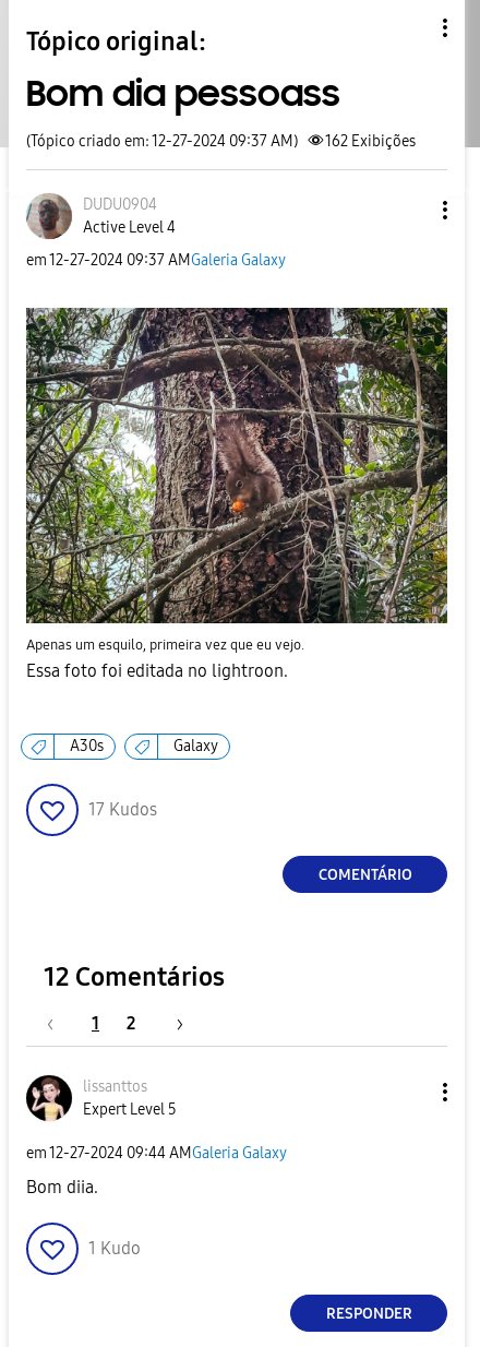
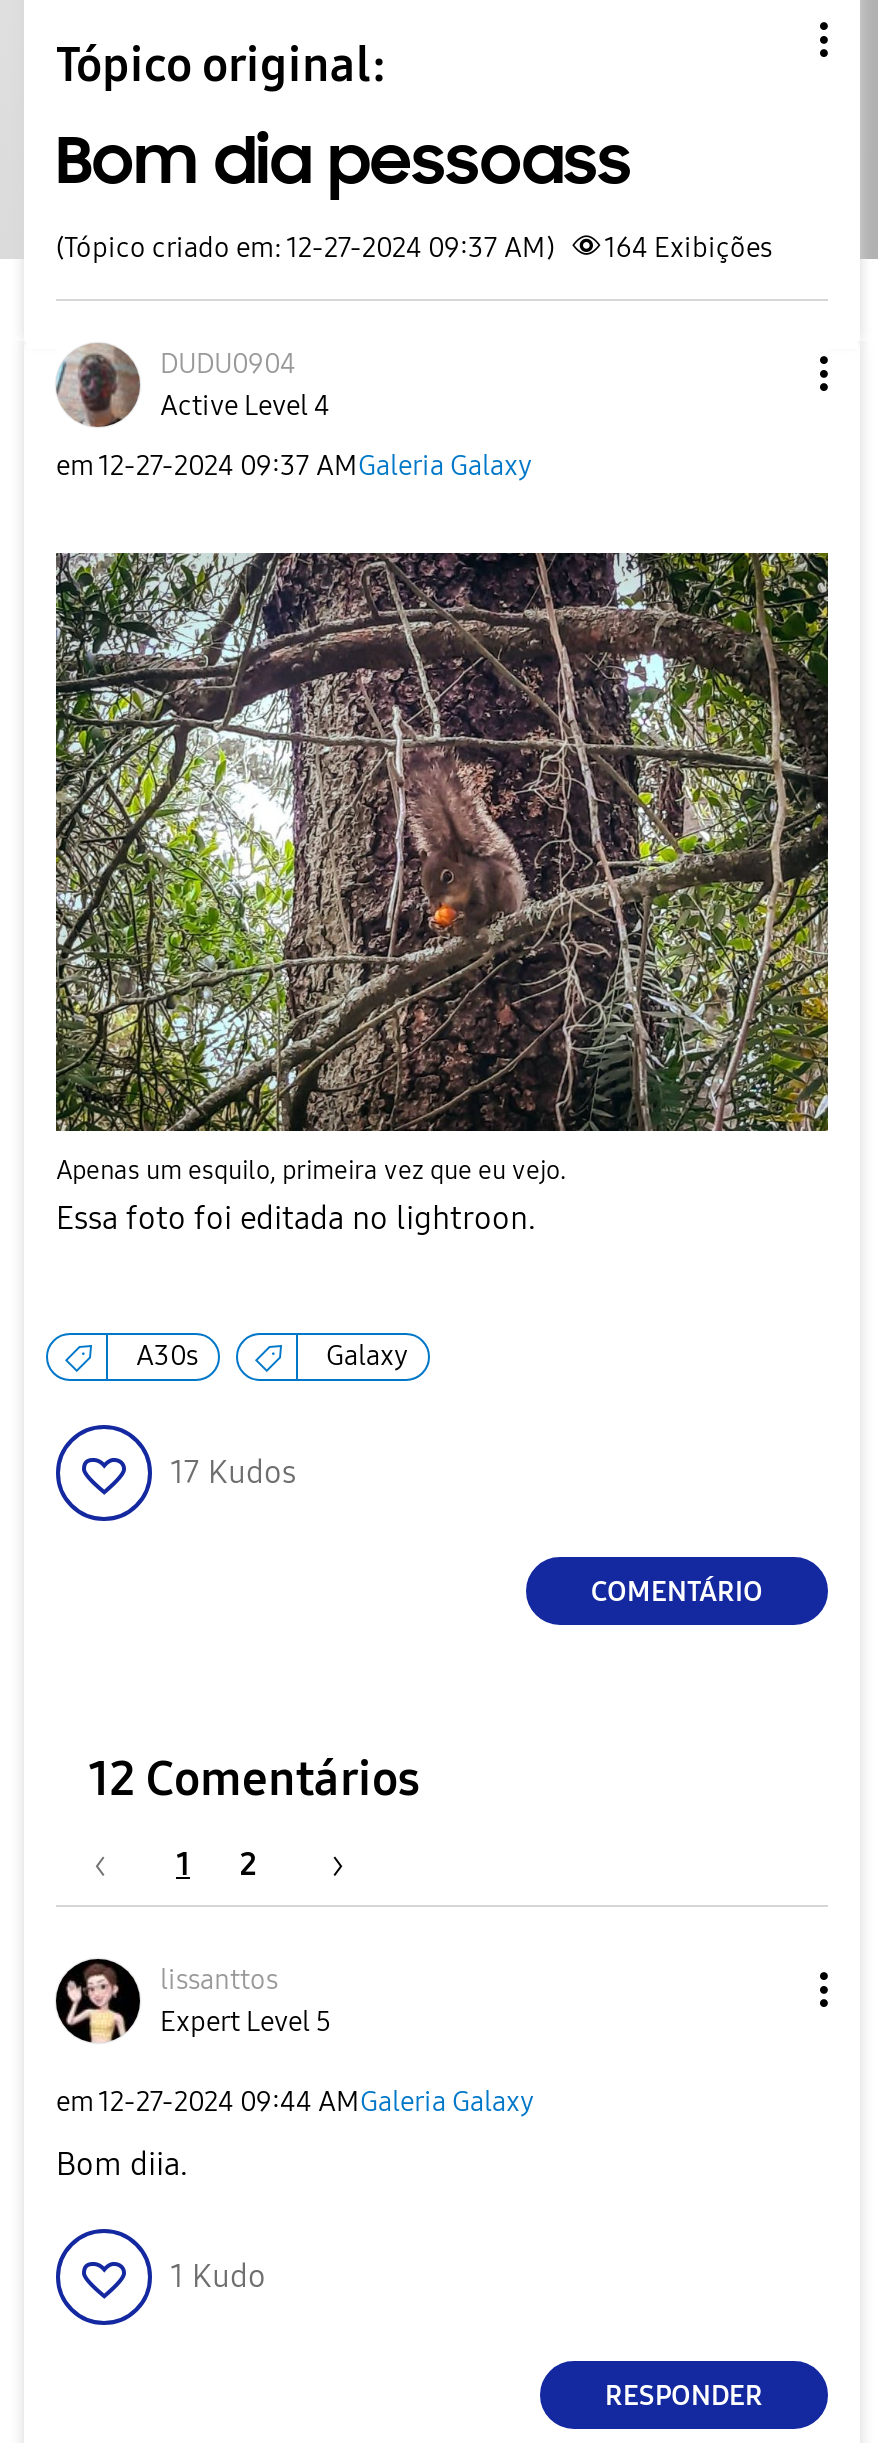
- (Tópico criado em: 12-27-2024 09:37 AM) 162 Exibições
+ (Tópico criado em: 12-27-2024 09:37 AM) 164 Exibições
